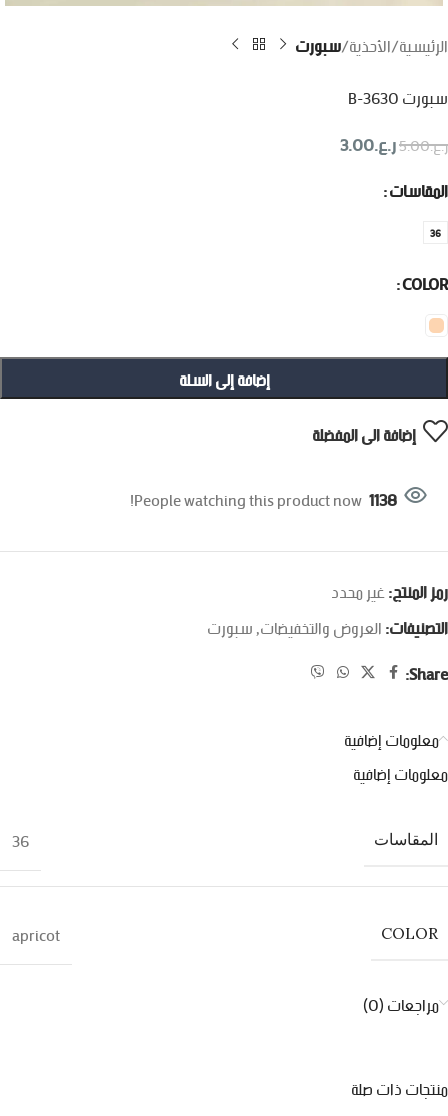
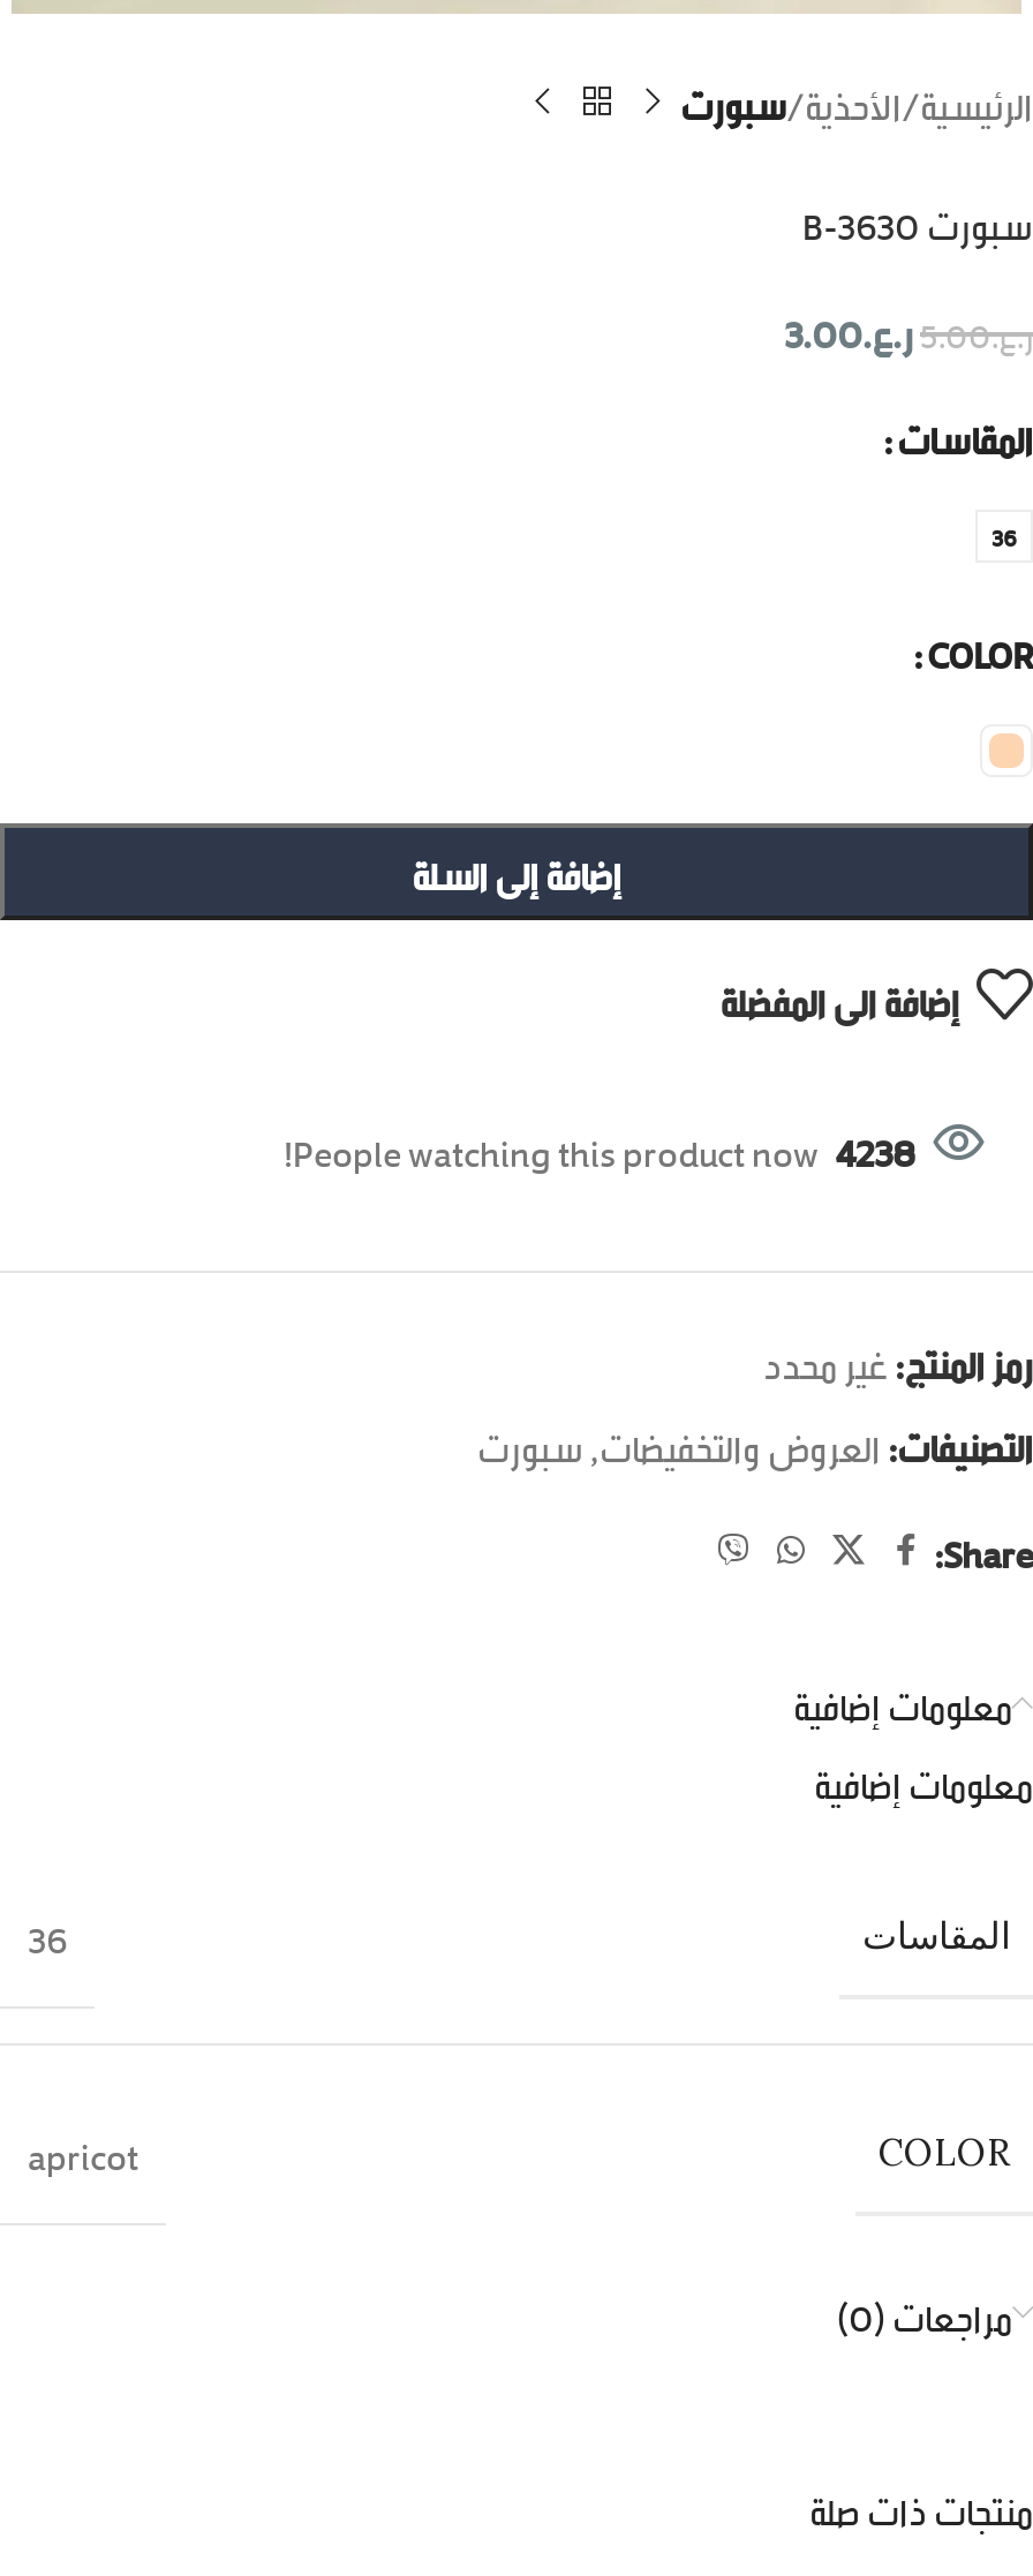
- People watching this product now! 1138
+ People watching this product now! 4238
